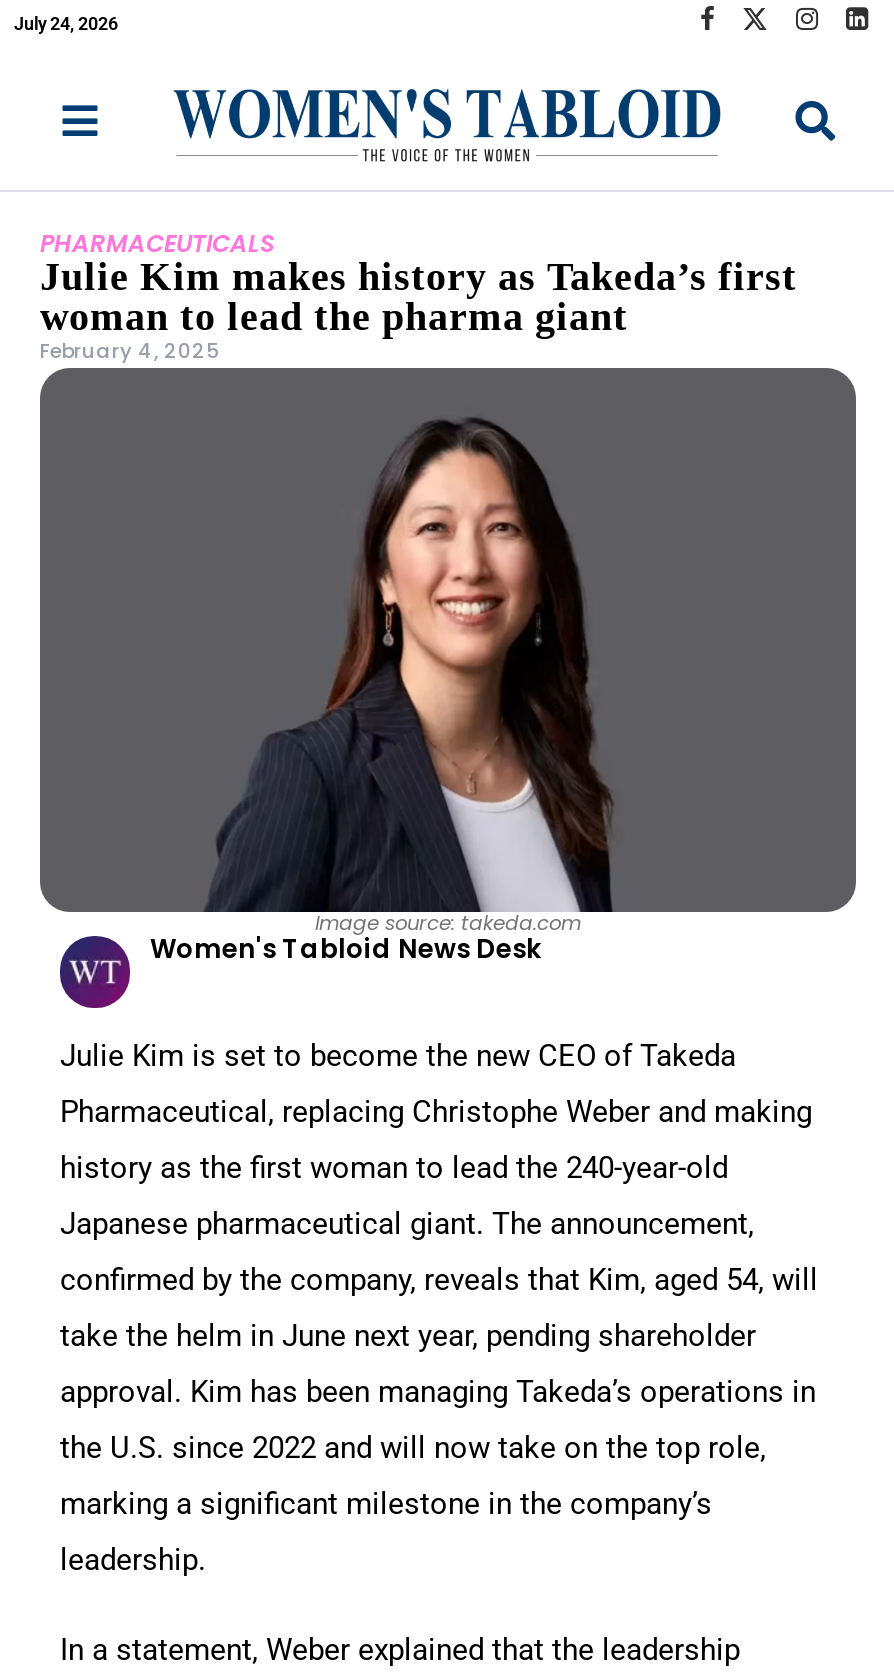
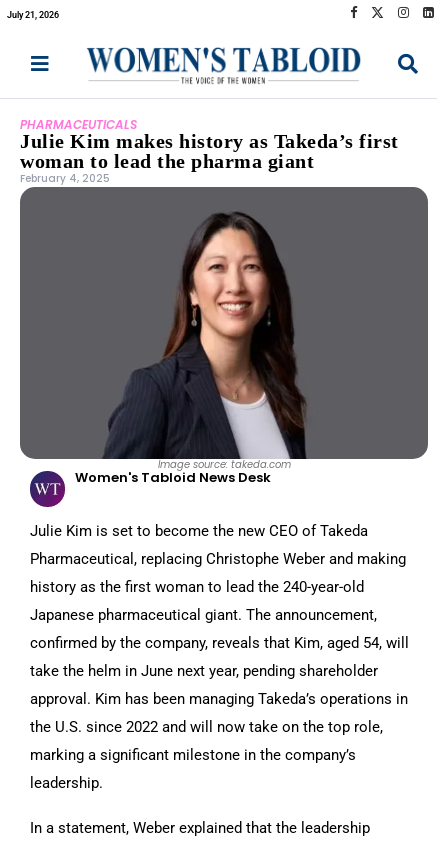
- July 24, 2026
+ July 21, 2026
